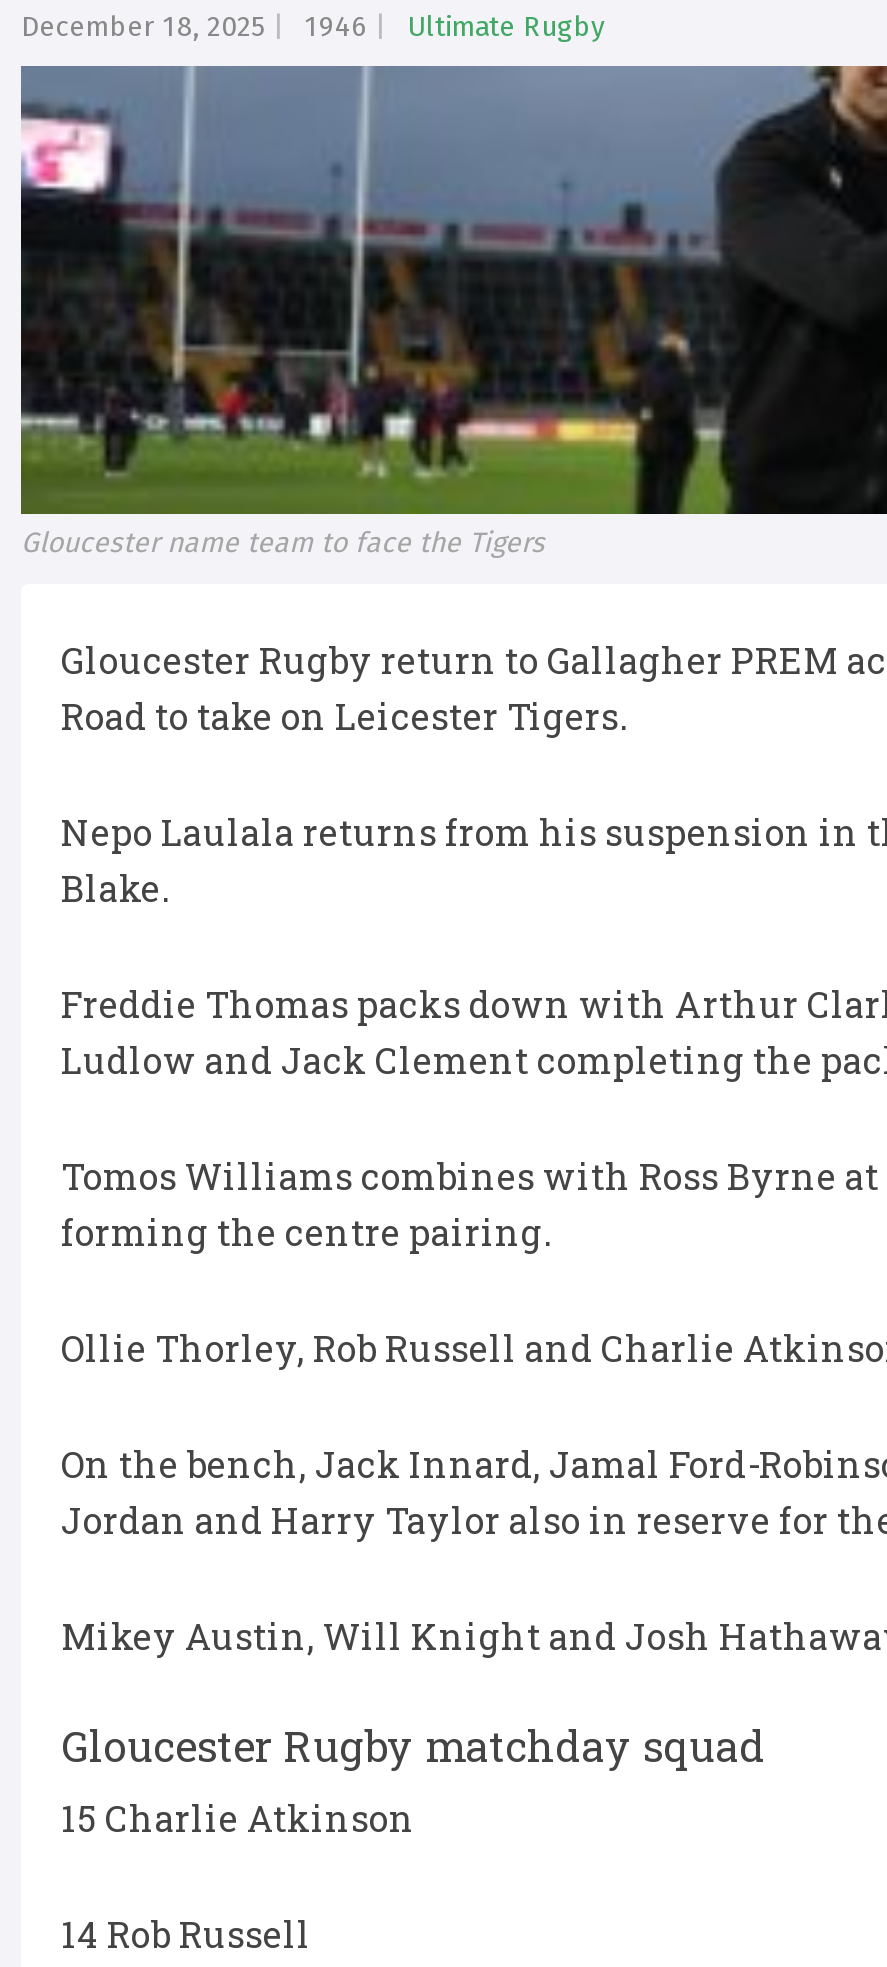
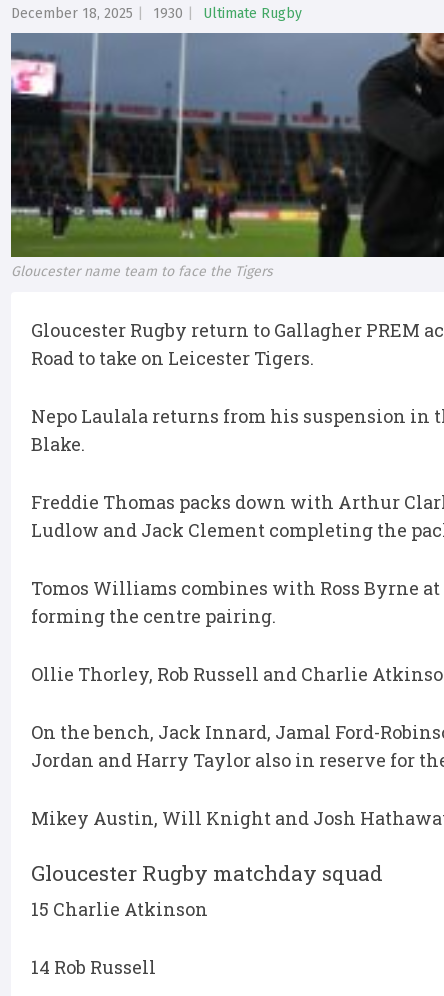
- December 18, 2025 1946 Ultimate Rugby
+ December 18, 2025 1930 Ultimate Rugby
